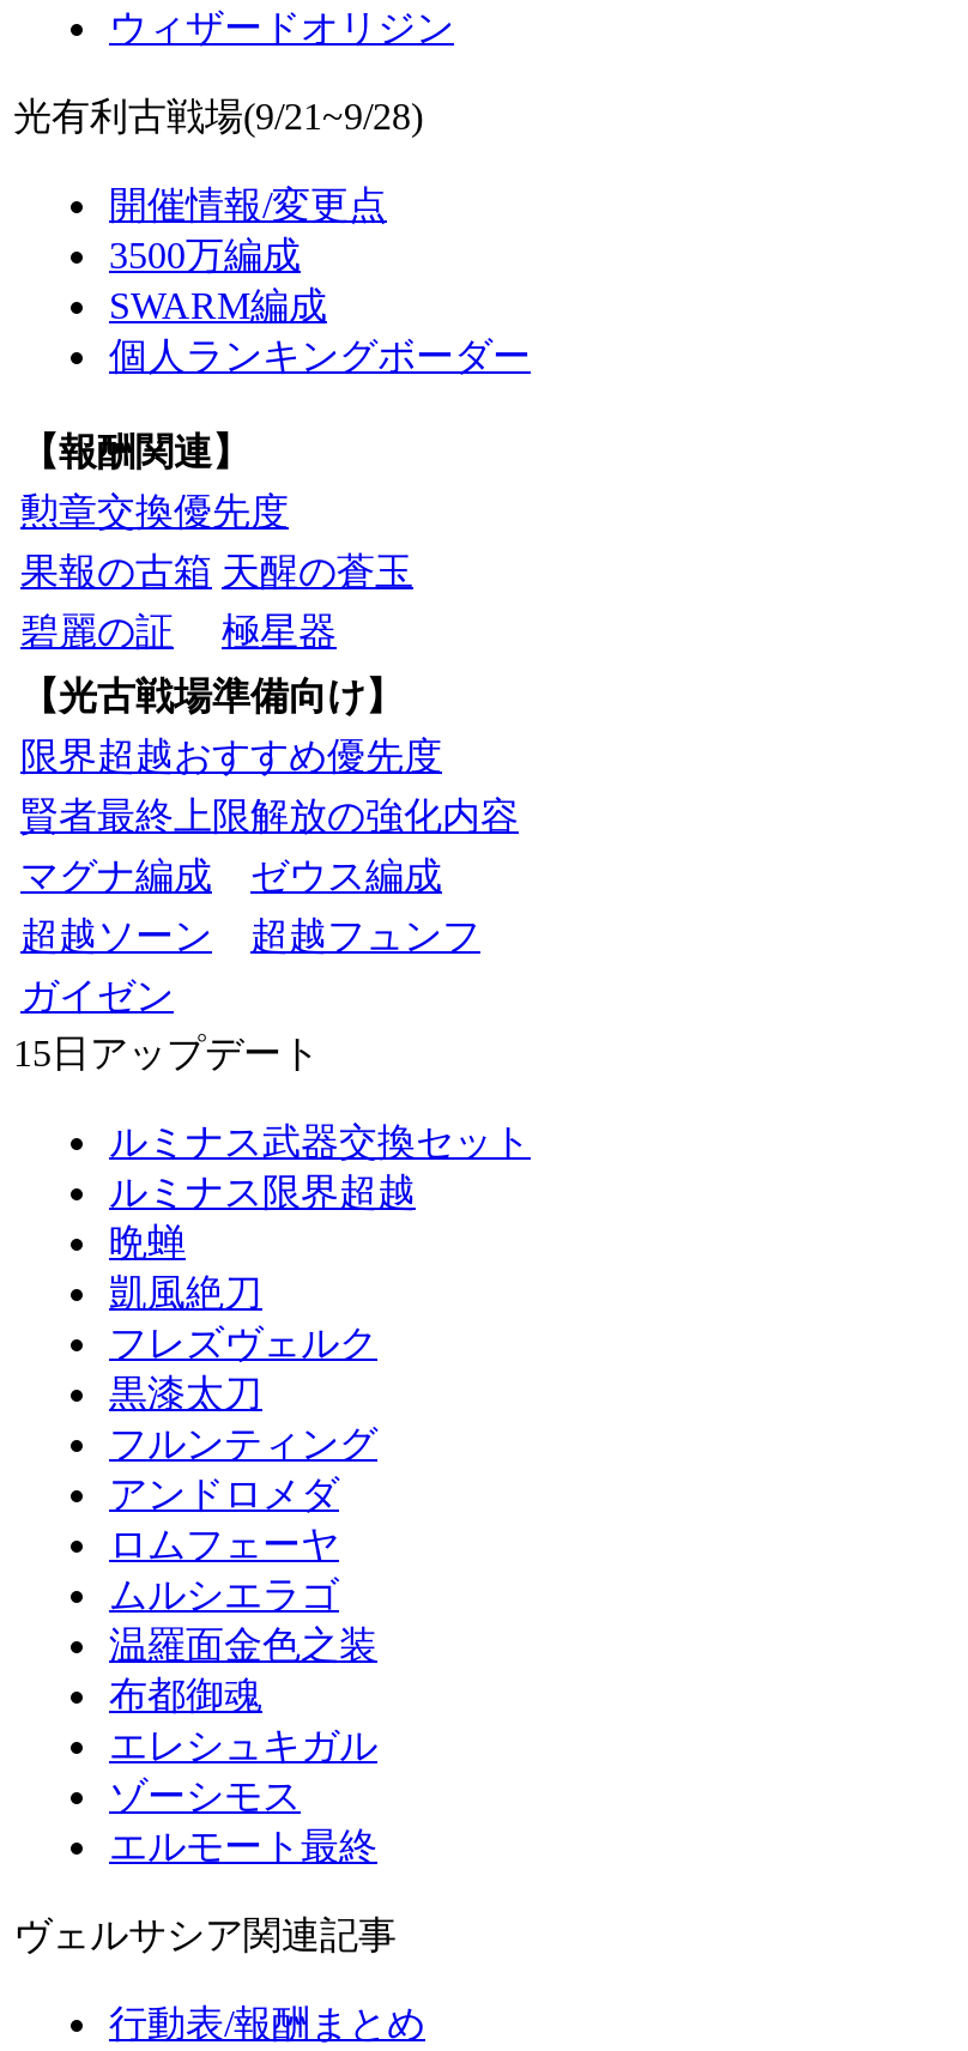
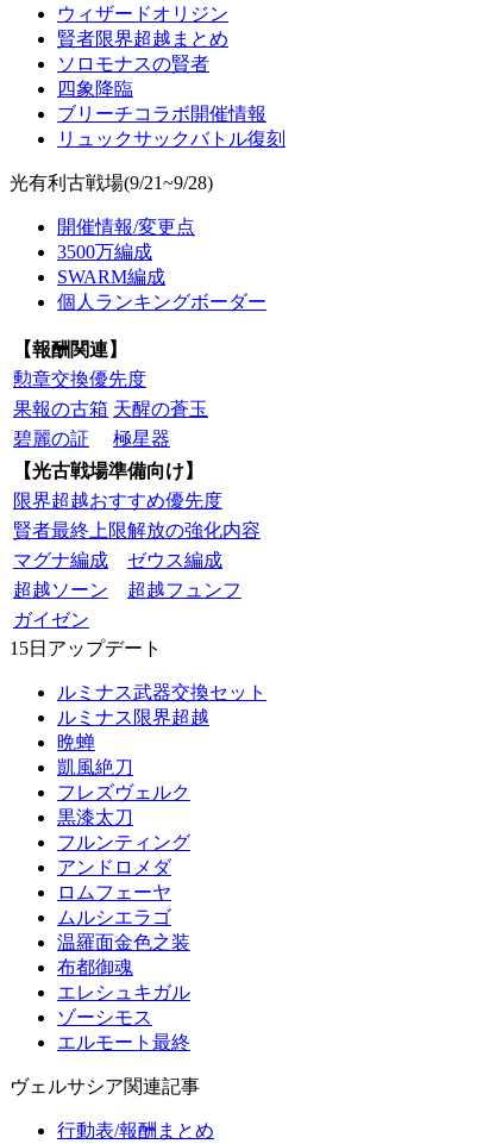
+ 賢者限界超越まとめ
+ ソロモナスの賢者
+ 四象降臨
+ ブリーチコラボ開催情報
+ リュックサックバトル復刻
